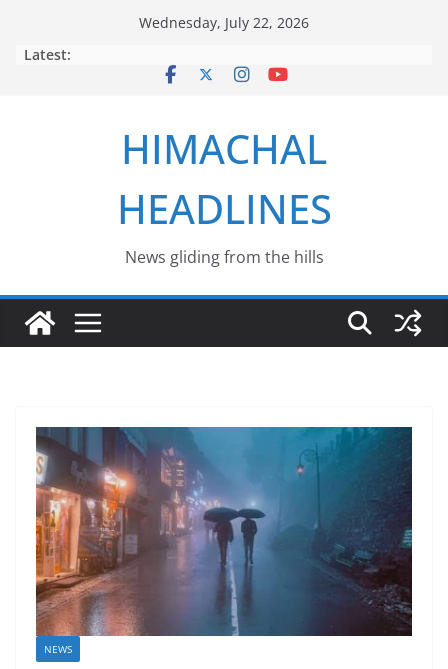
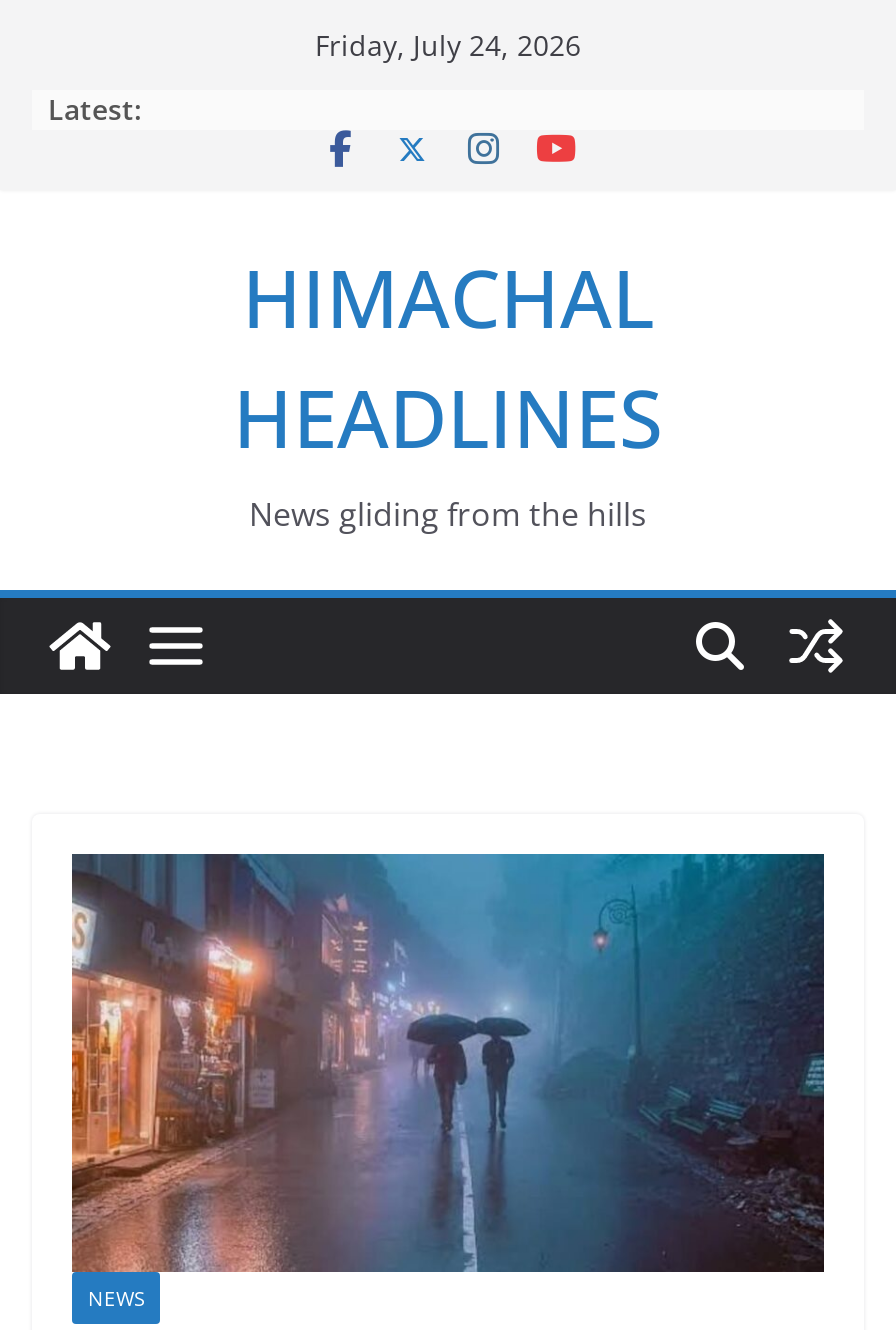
- Wednesday, July 22, 2026
+ Friday, July 24, 2026
